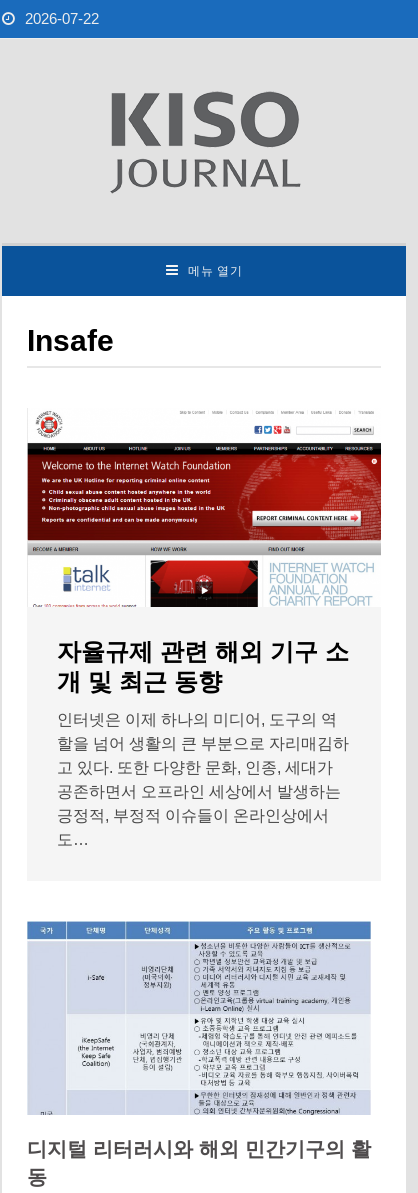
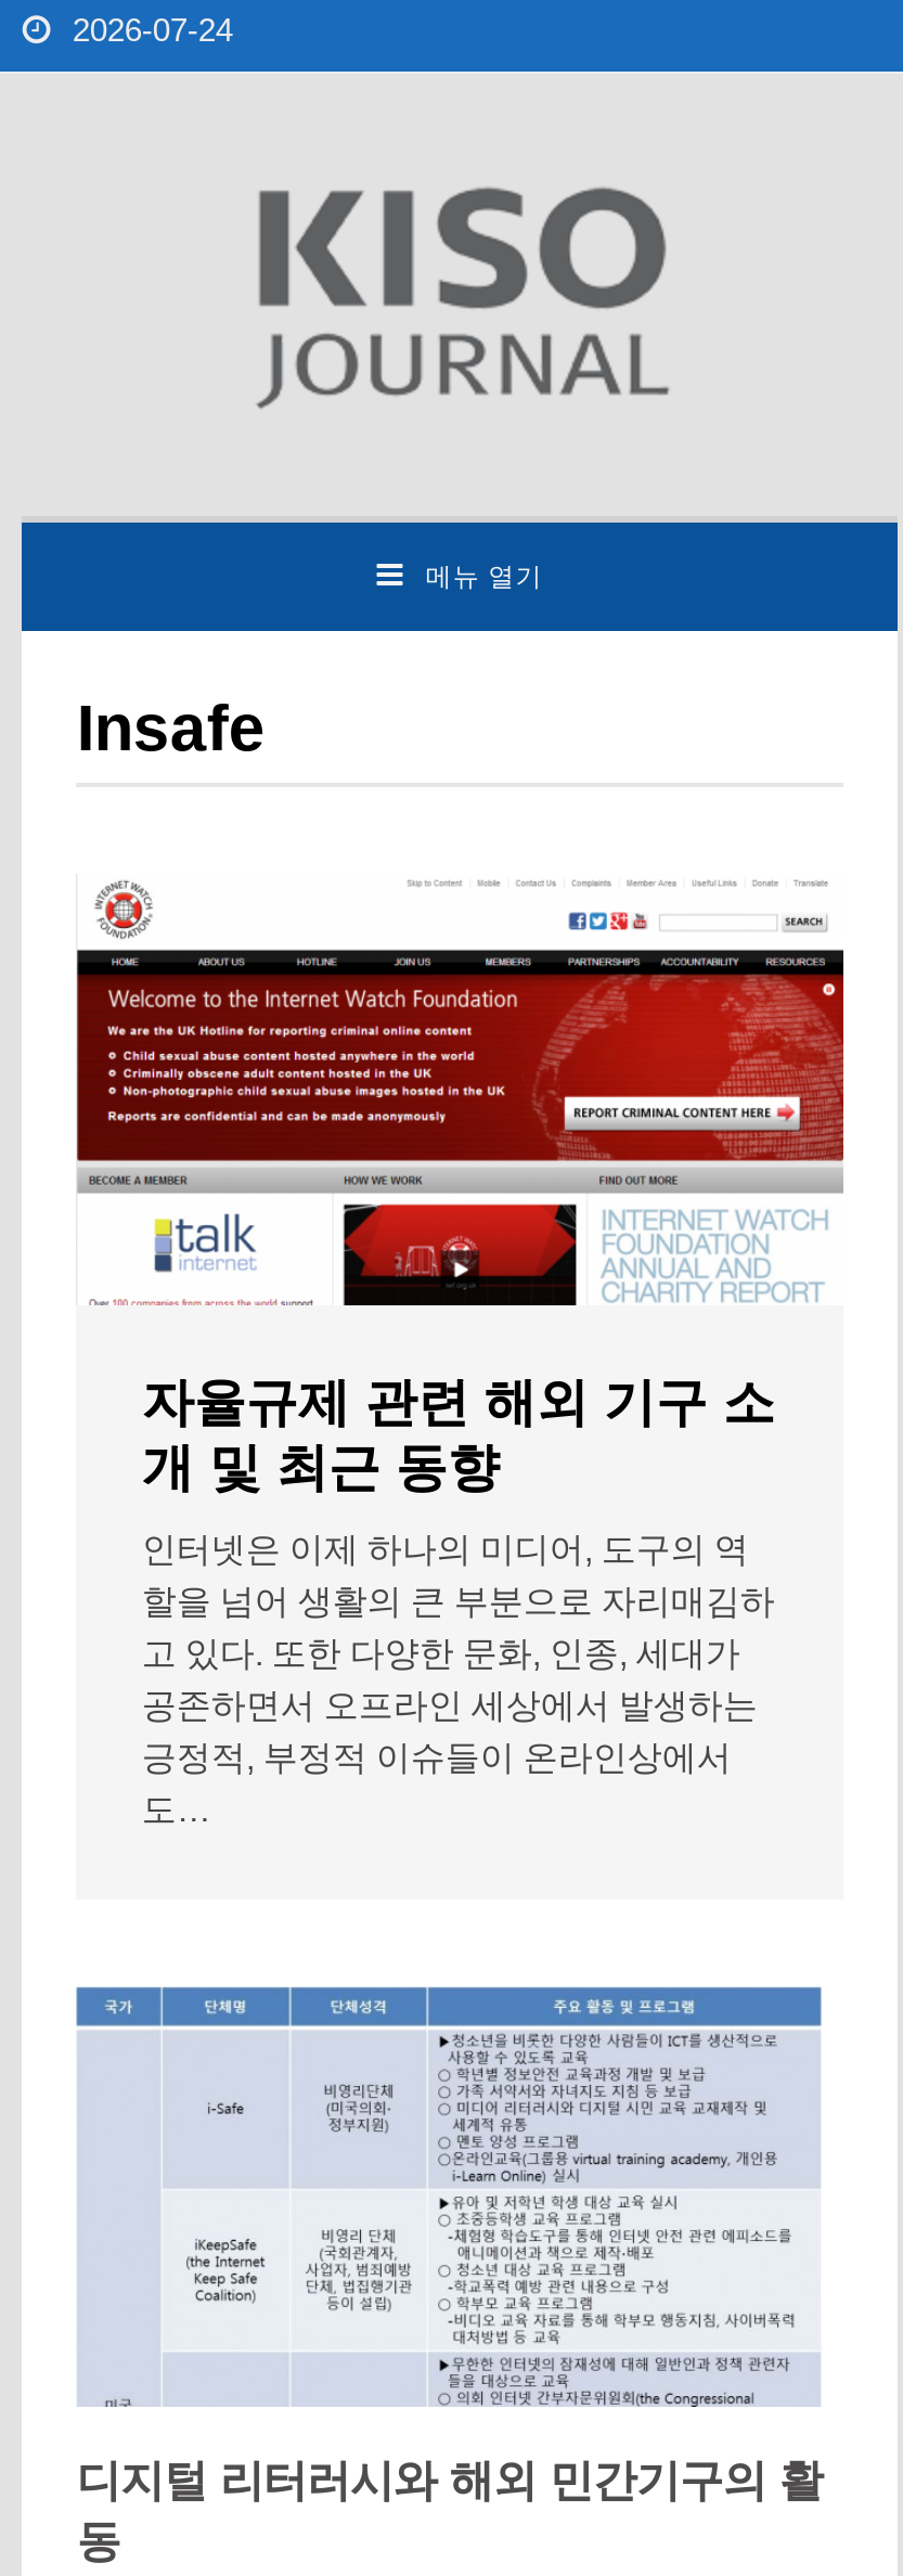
- 2026-07-22
+ 2026-07-24
